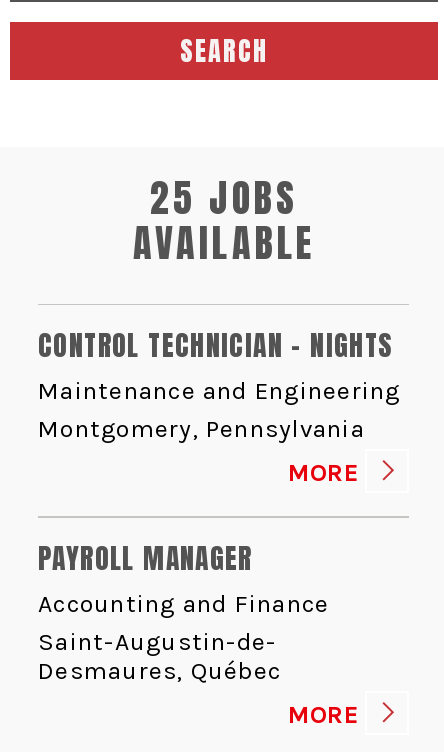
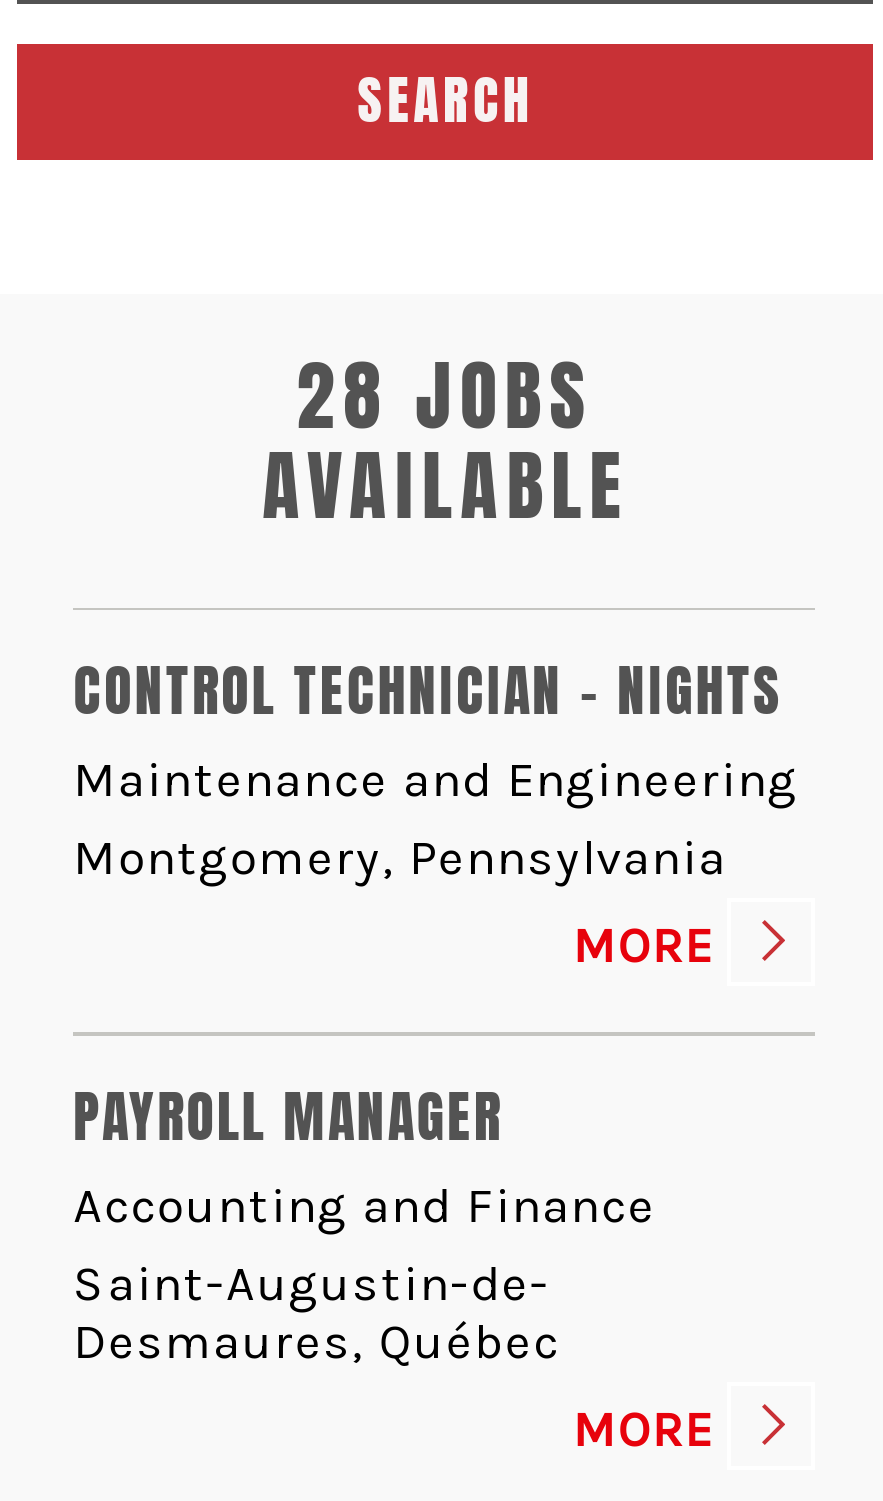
- 25 JOBS
+ 28 JOBS
